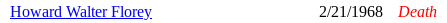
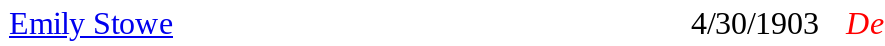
- Howard Walter Florey
- 2/21/1968
+ Emily Stowe
+ 4/30/1903
